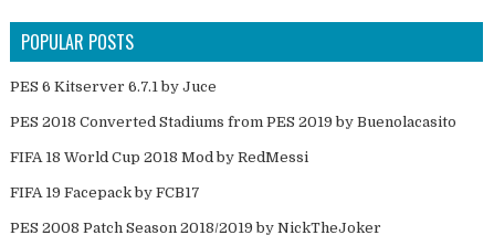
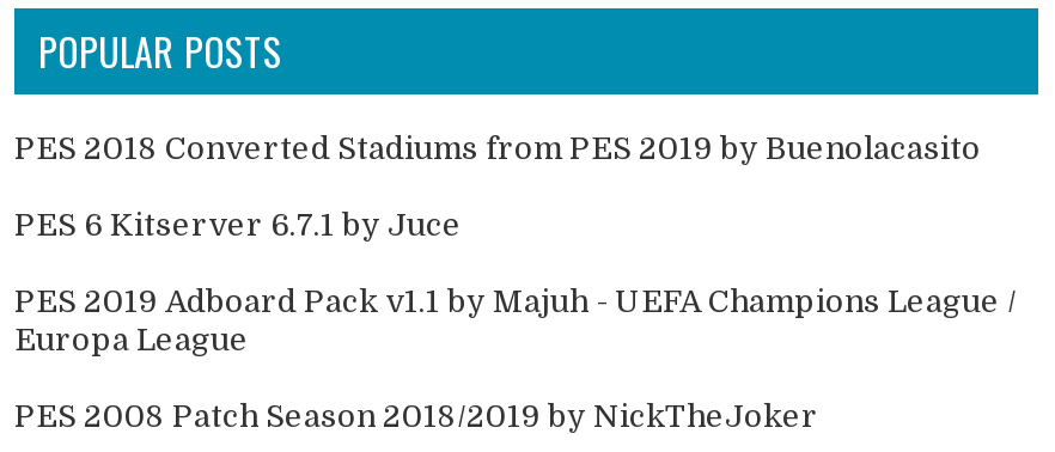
moved down: PES 6 Kitserver 6.7.1 by Juce

moved up: PES 2018 Converted Stadiums from PES 2019 by Buenolacasito

- FIFA 18 World Cup 2018 Mod by RedMessi
- FIFA 19 Facepack by FCB17
+ PES 2019 Adboard Pack v1.1 by Majuh - UEFA Champions League /
+ Europa League
